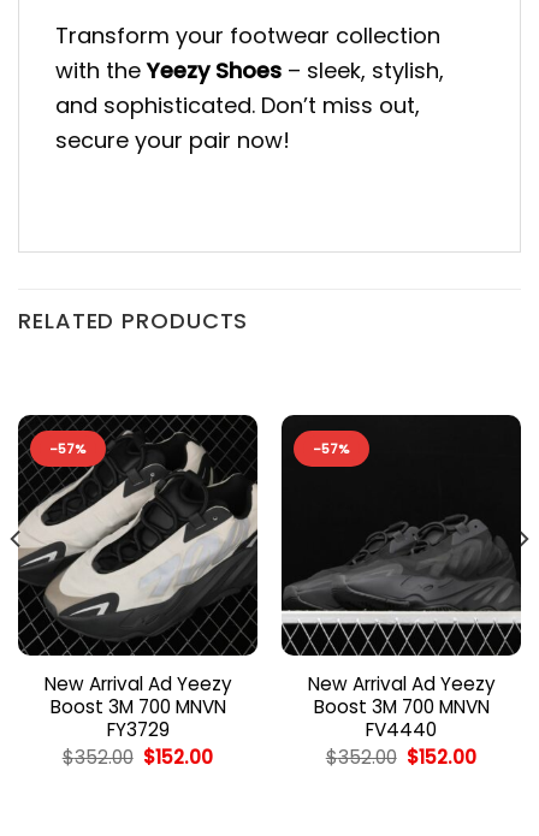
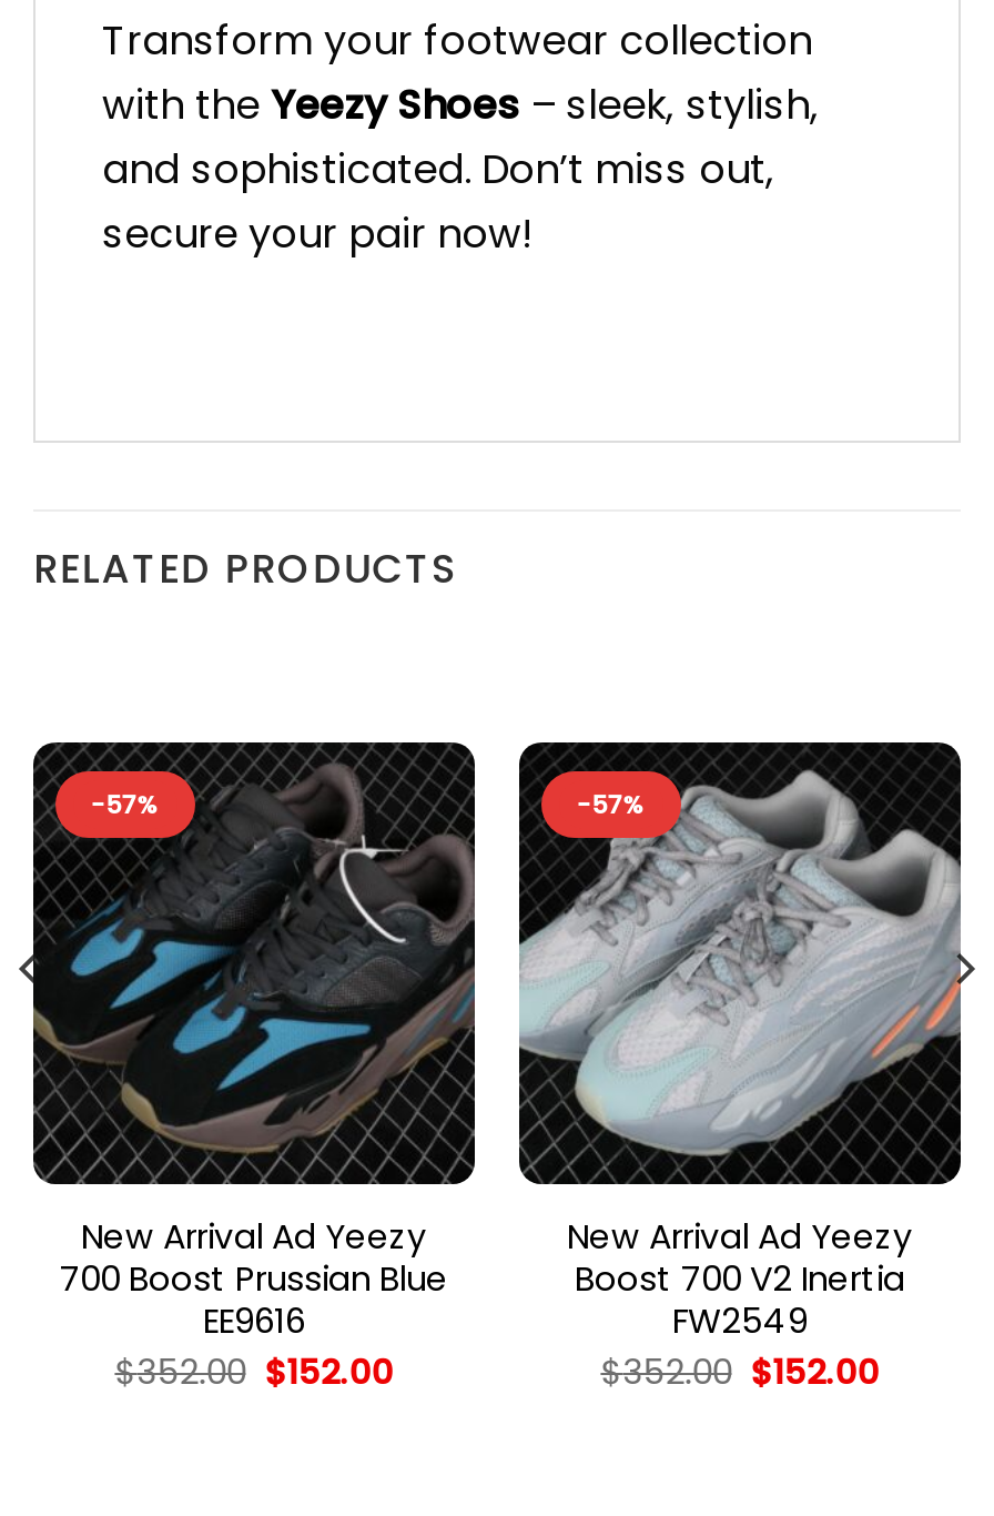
- [image]
- Boost 3M 700 MNVN
- FY3729
+ [image]
+ 700 Boost Prussian Blue
+ EE9616

- [image]
- Boost 3M 700 MNVN
- FV4440
+ [image]
+ Boost 700 V2 Inertia
+ FW2549
